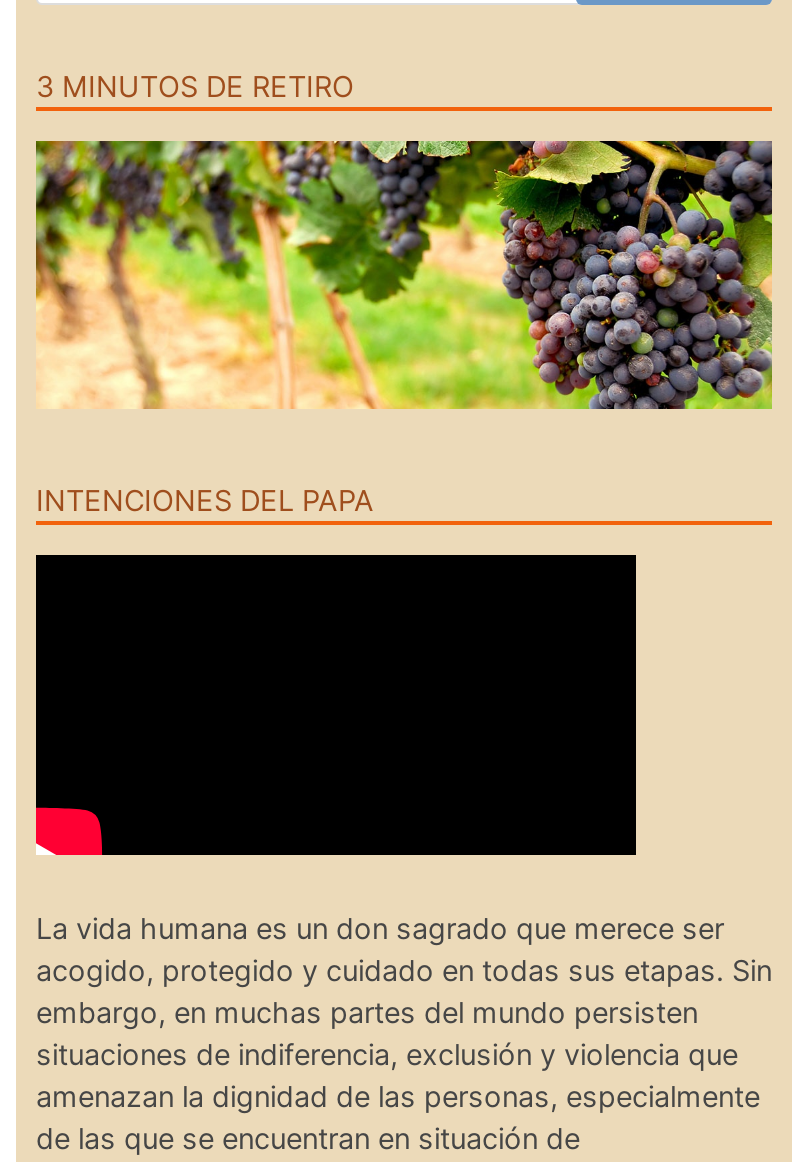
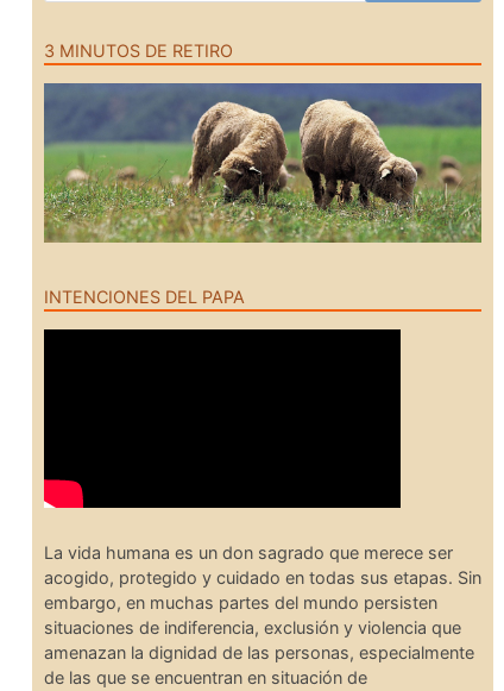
- [image]
+ [image]
